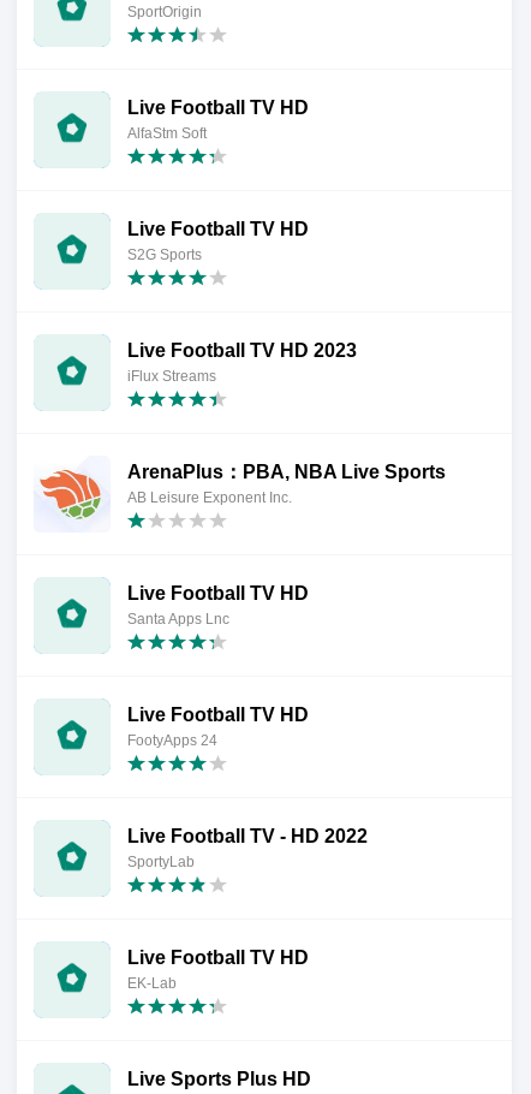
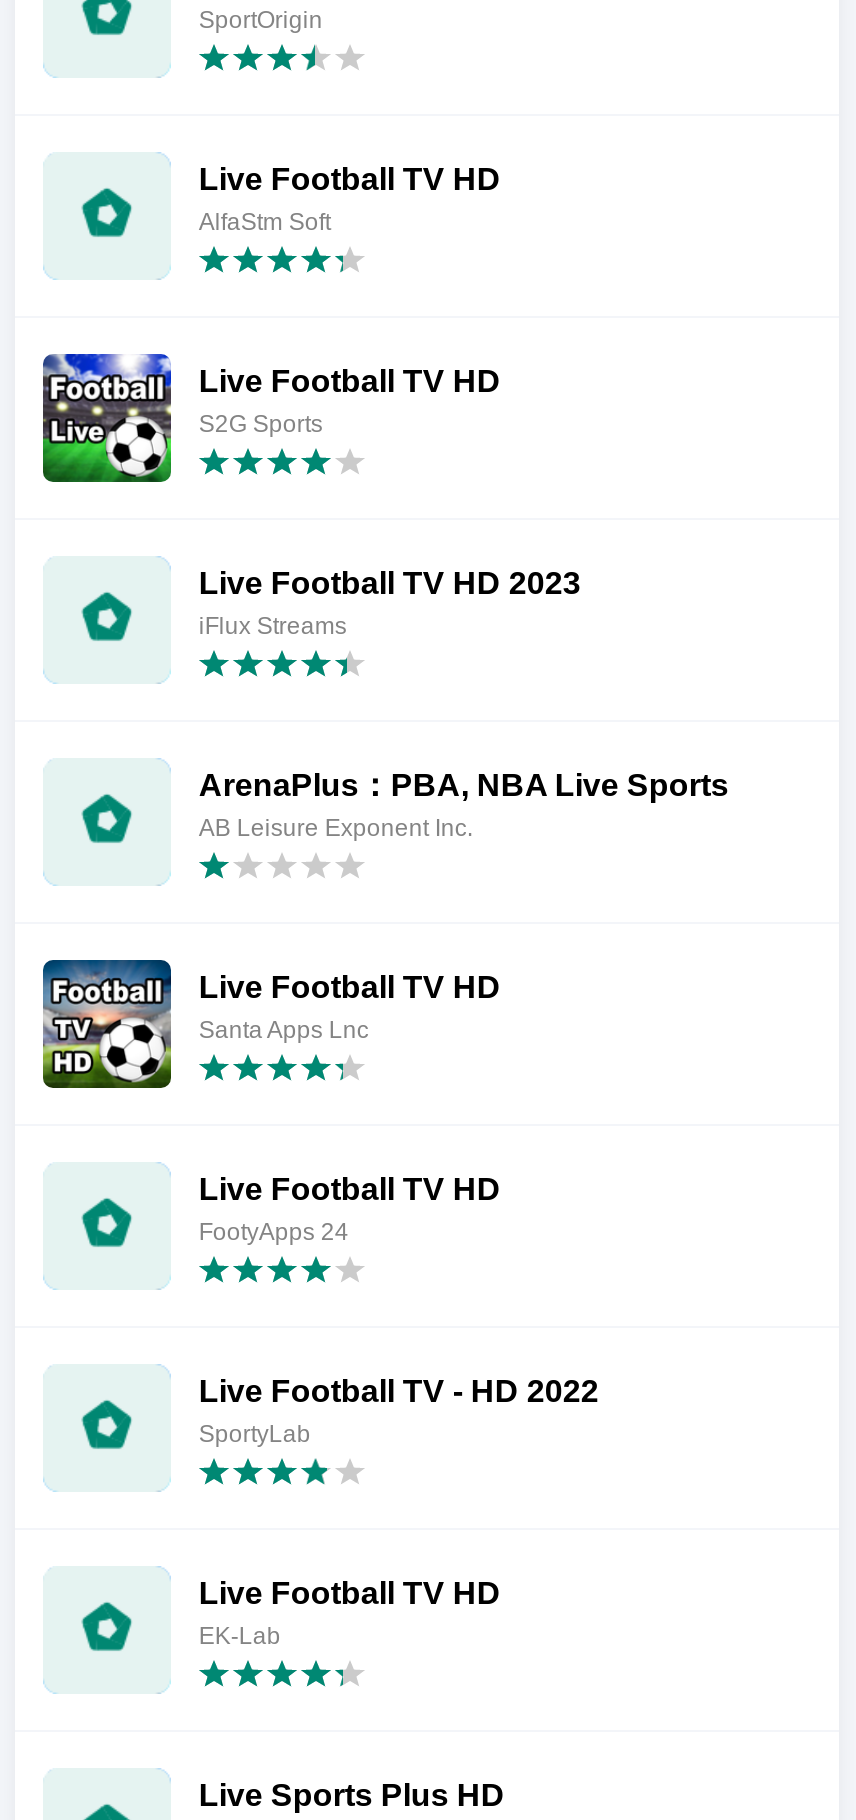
- [image]
+ [image]

- [image]
+ [image]

- [image]
+ [image]
